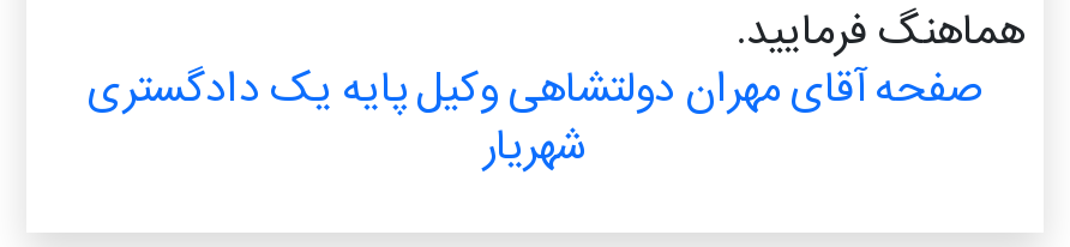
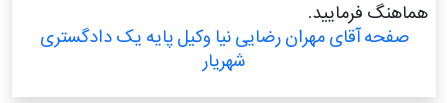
- صفحه آقای مهران دولتشاهی وکیل پایه یک دادگستری
+ صفحه آقای مهران رضایی نیا وکیل پایه یک دادگستری
